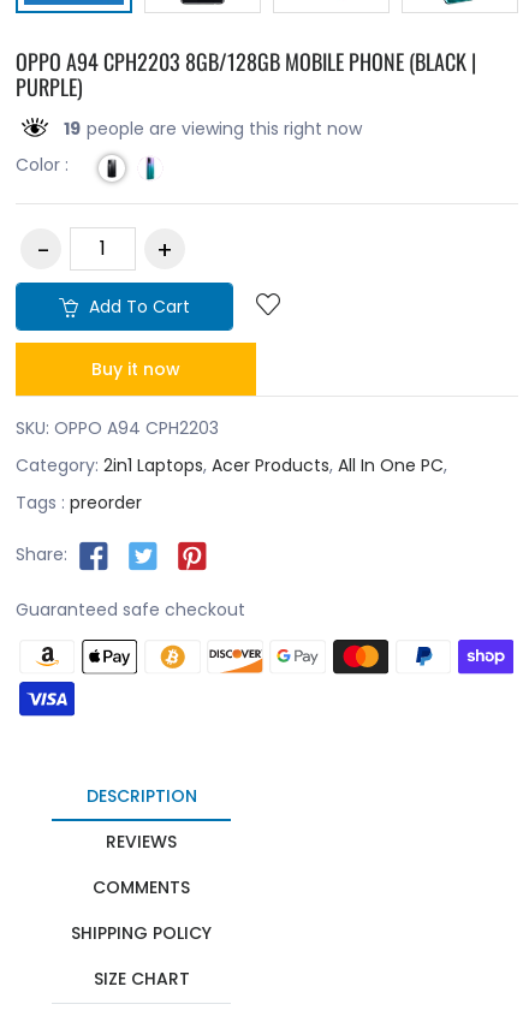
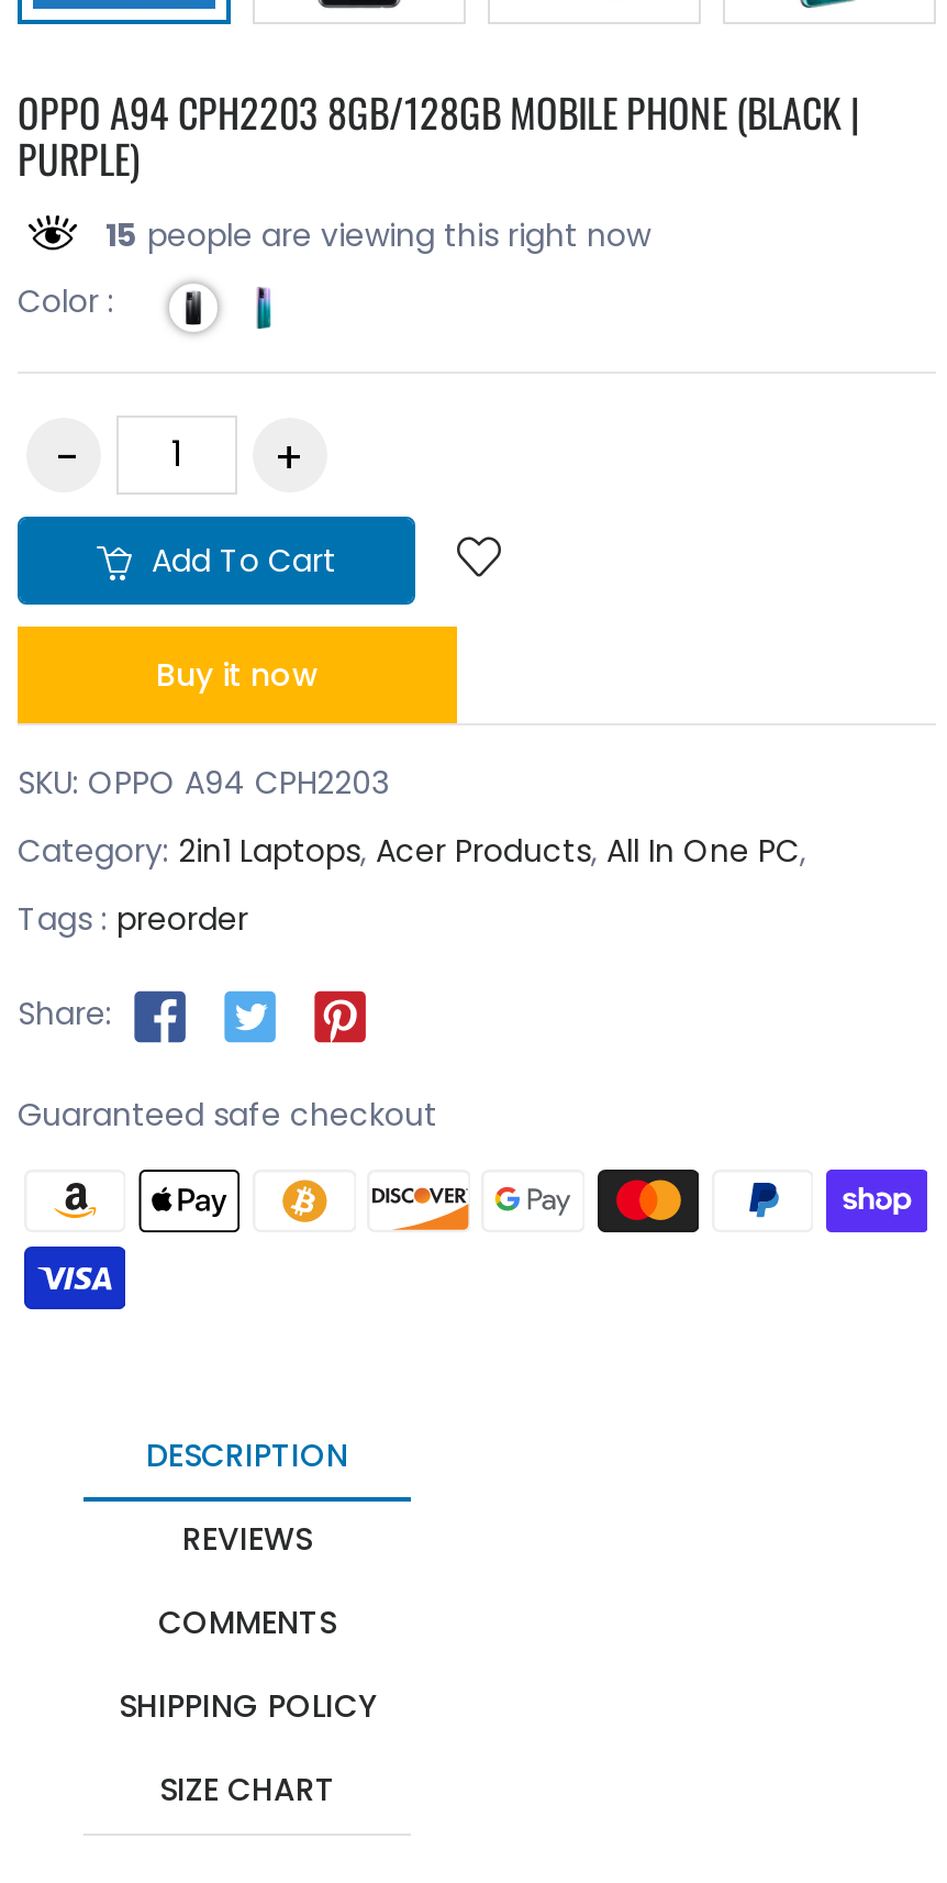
- 19 people are viewing this right now
+ 15 people are viewing this right now
